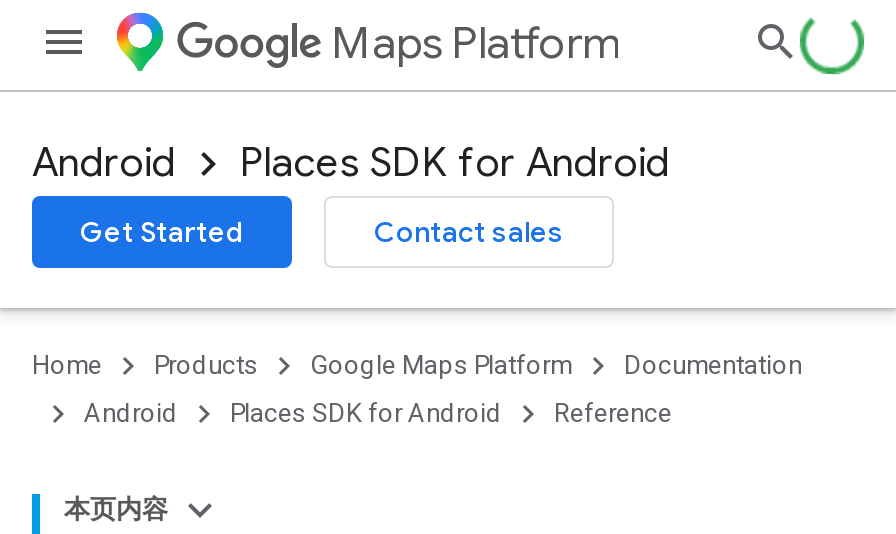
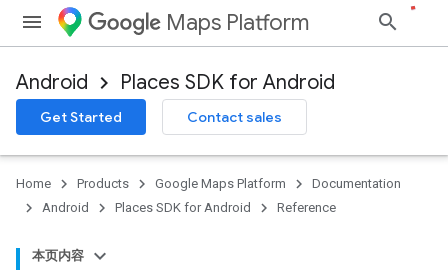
- [image]
